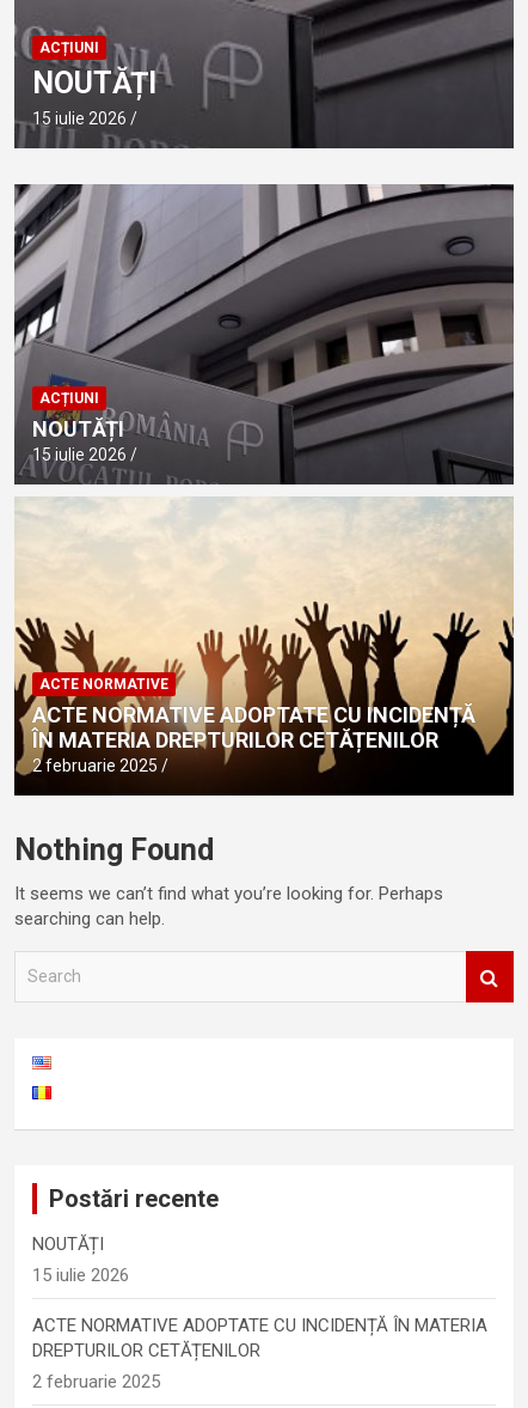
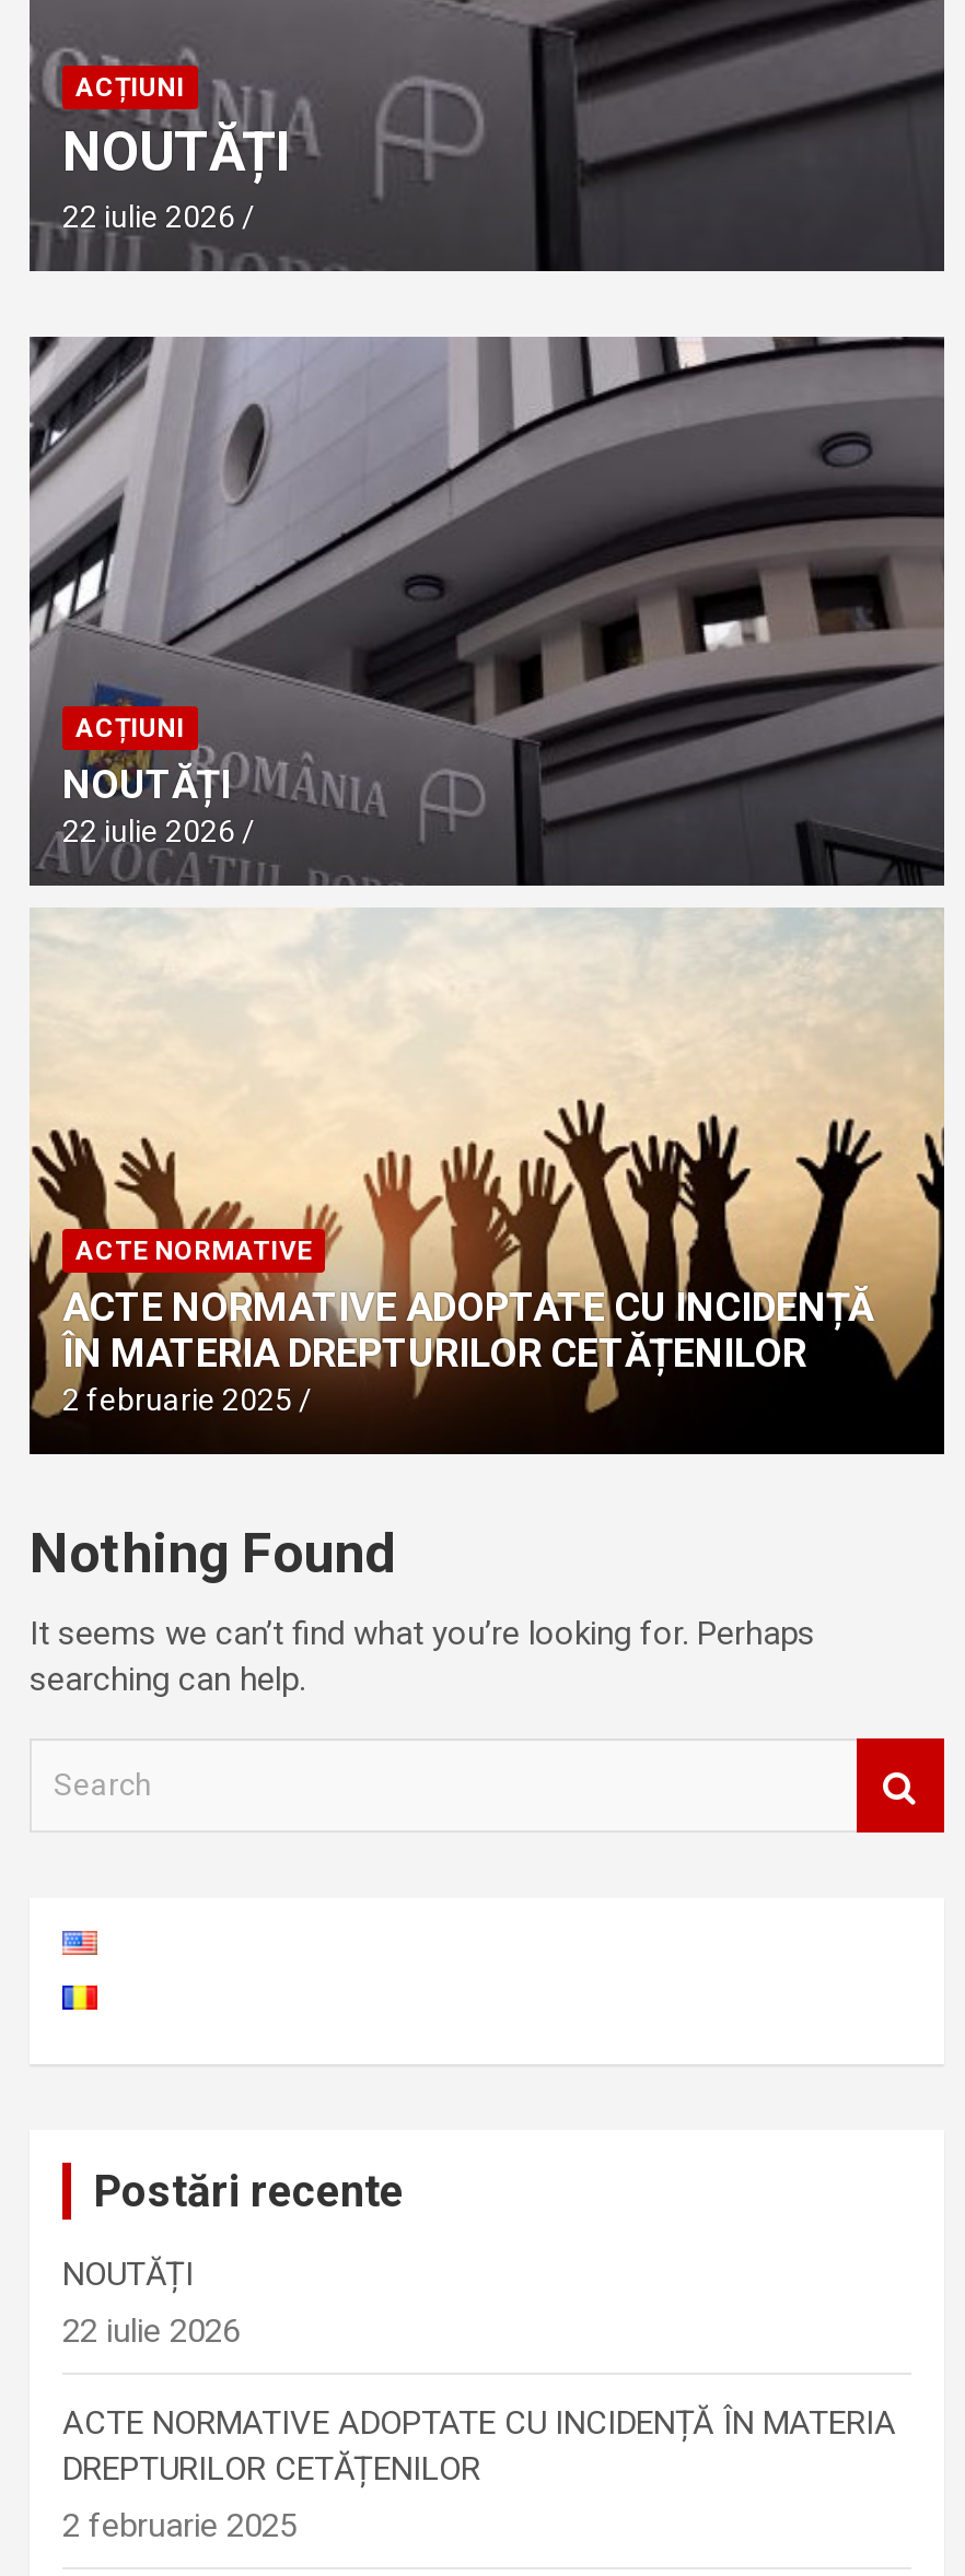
- 15 iulie 2026
+ 22 iulie 2026

- 15 iulie 2026
+ 22 iulie 2026

- 15 iulie 2026
+ 22 iulie 2026
